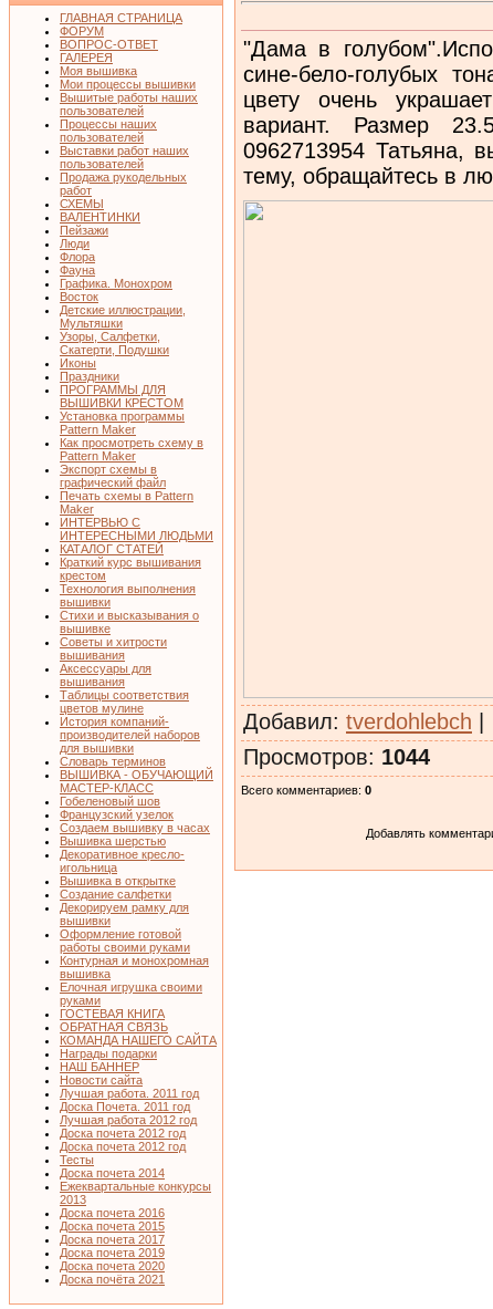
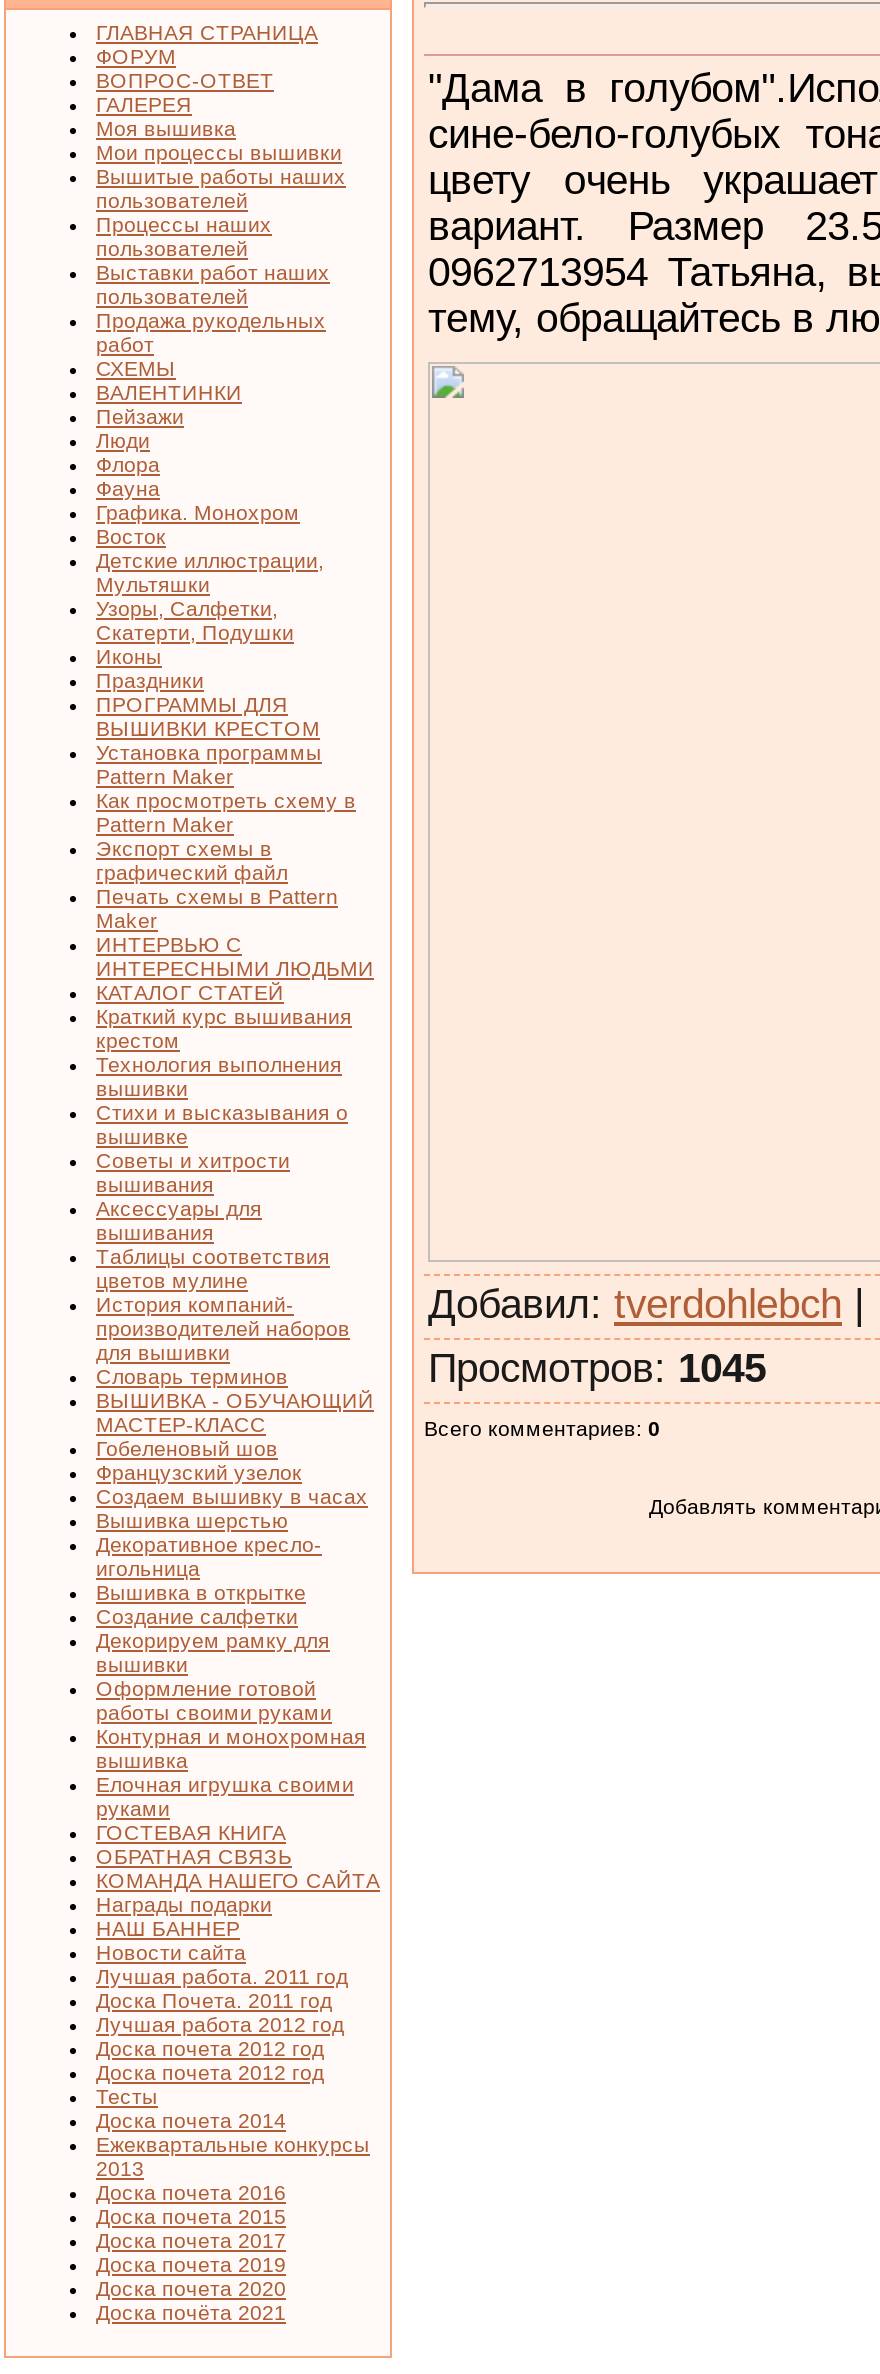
- Просмотров: 1044
+ Просмотров: 1045
